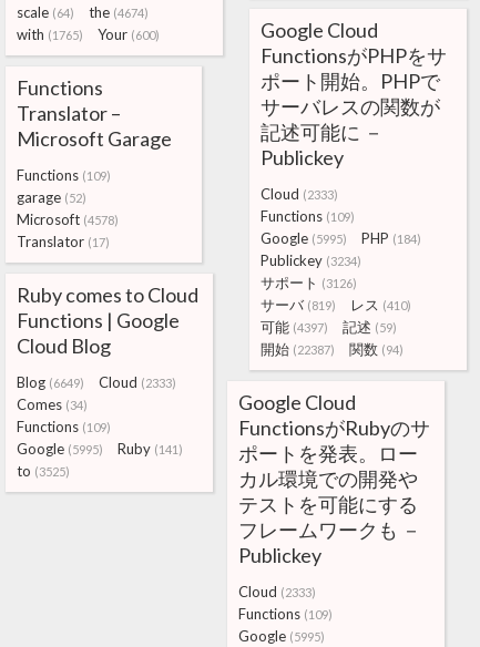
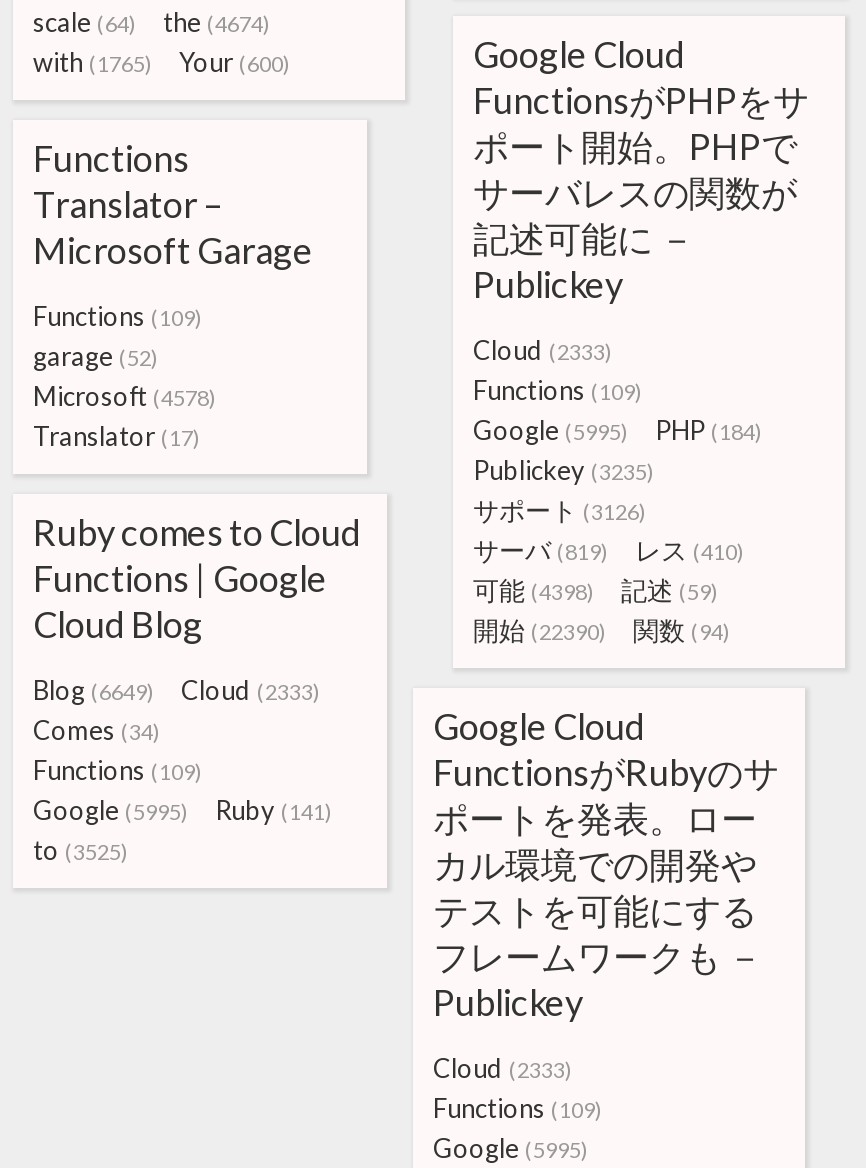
- Publickey (3234)
+ Publickey (3235)

- 可能 (4397) 記述 (59)
+ 可能 (4398) 記述 (59)

- 開始 (22387) 関数 (94)
+ 開始 (22390) 関数 (94)
